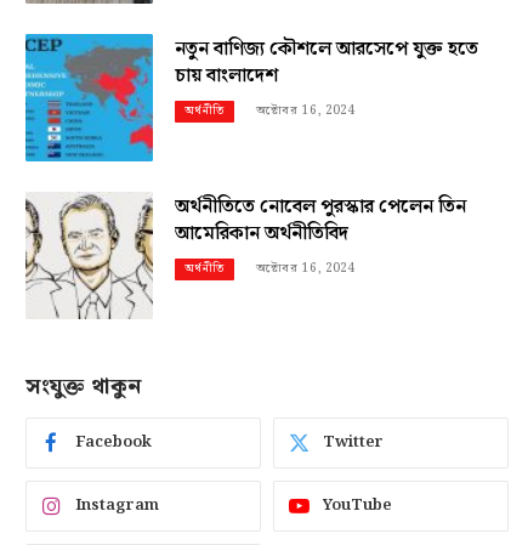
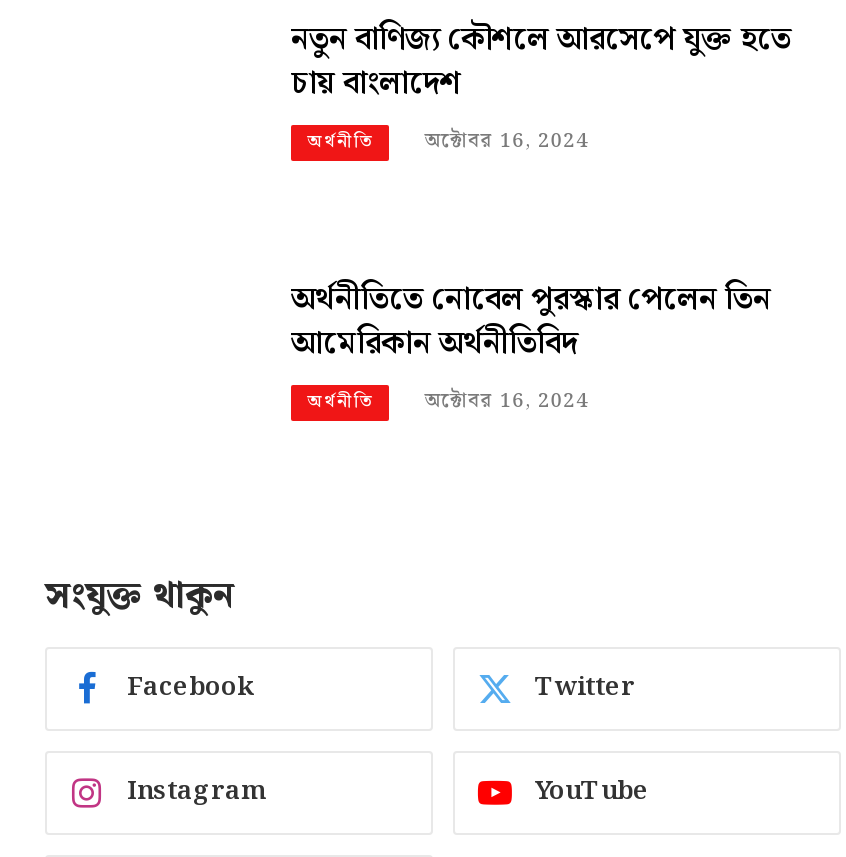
- [image]

- [image]
